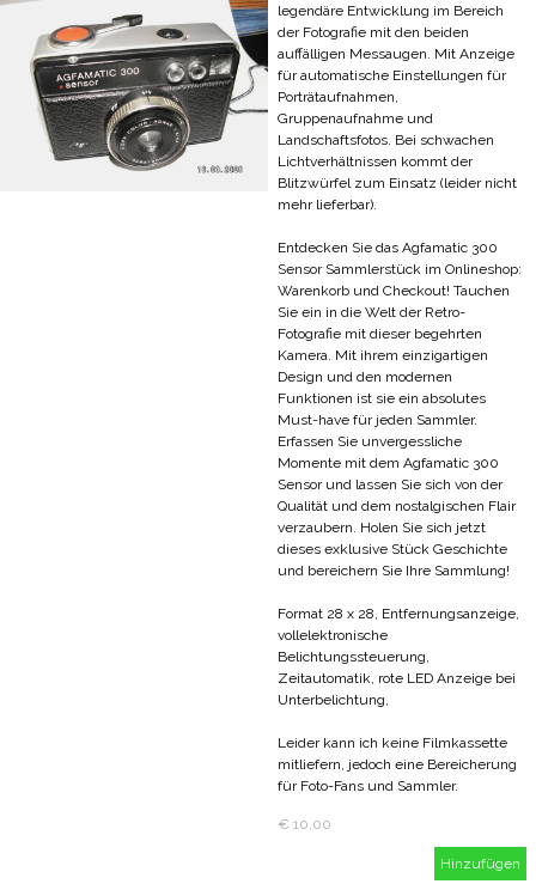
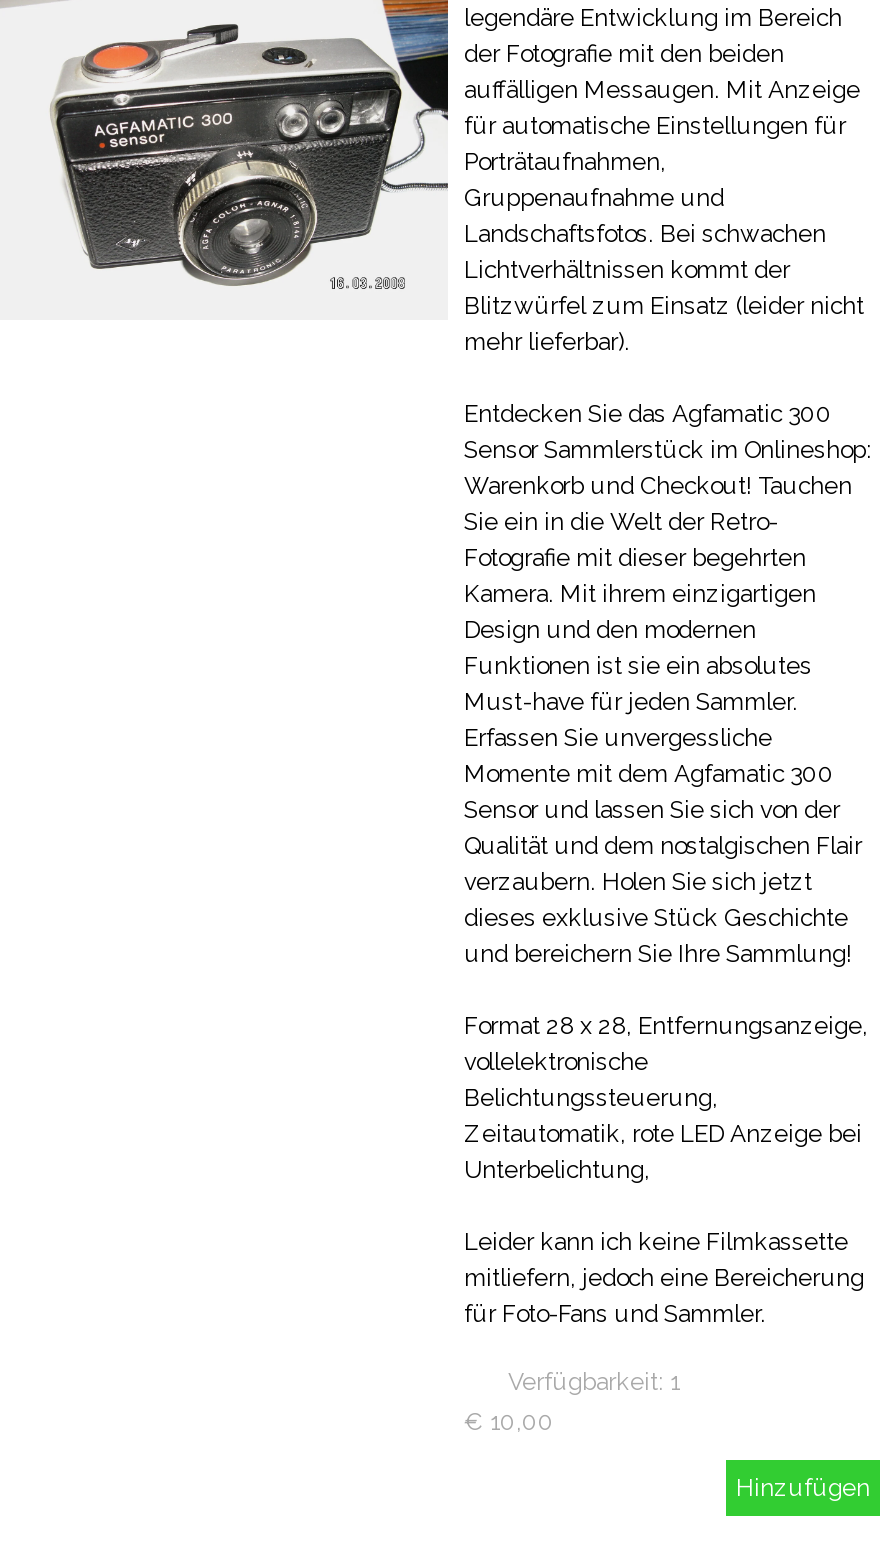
+ Verfügbarkeit: 1
